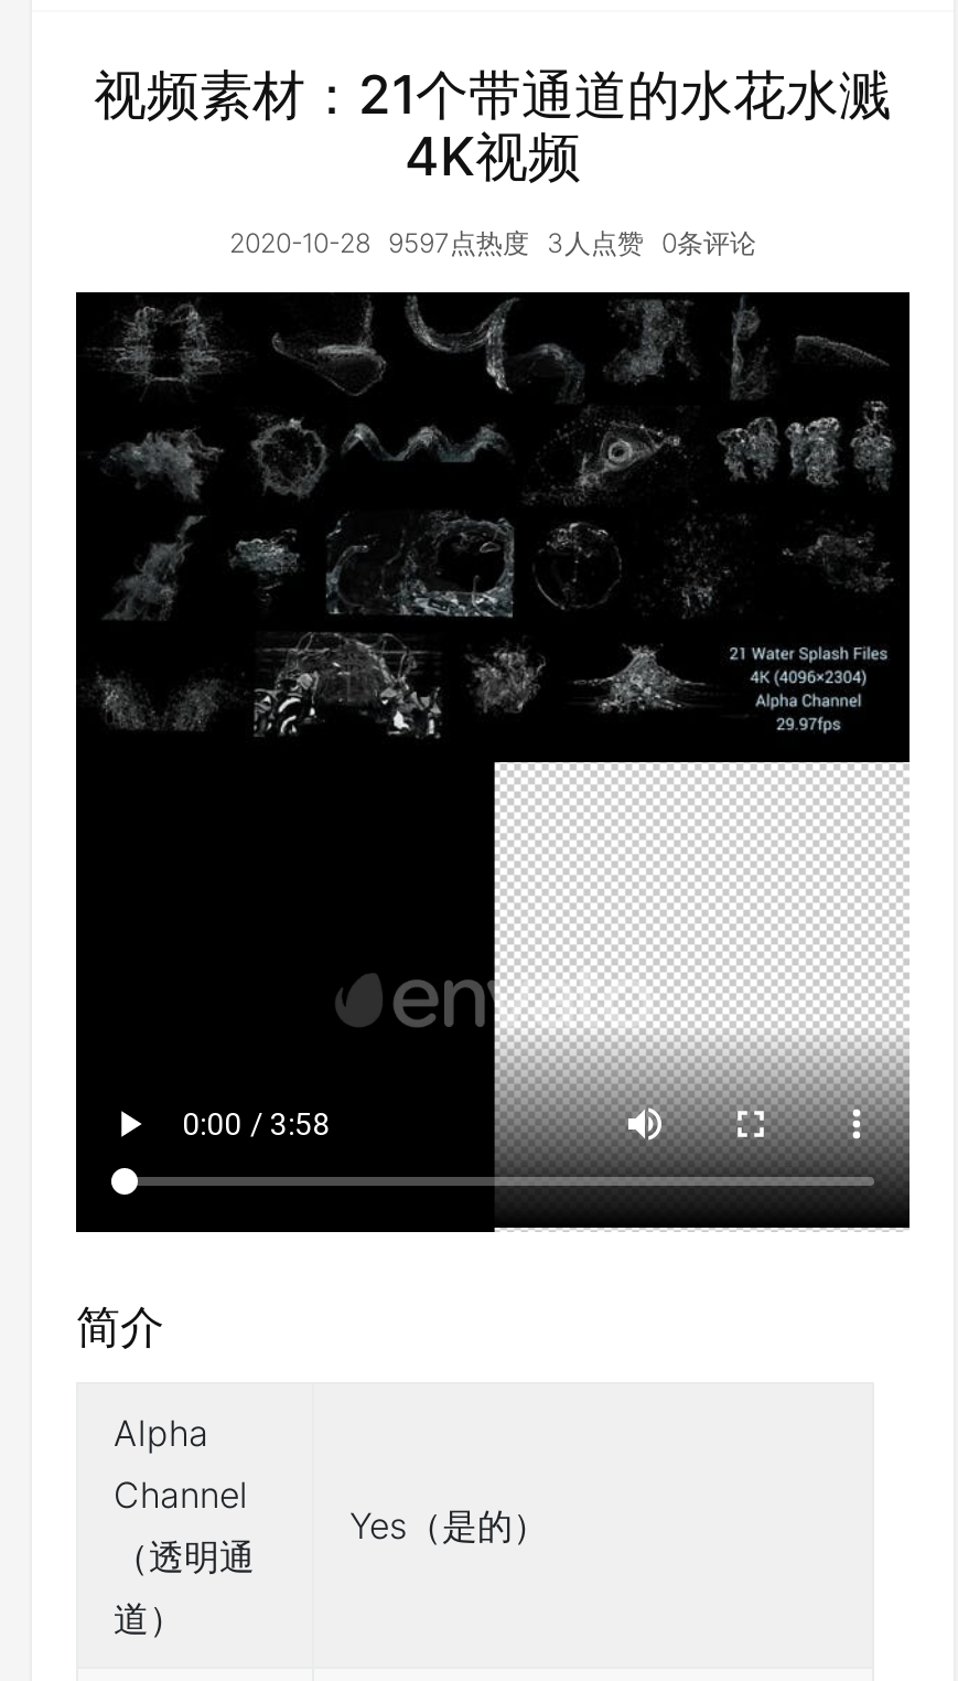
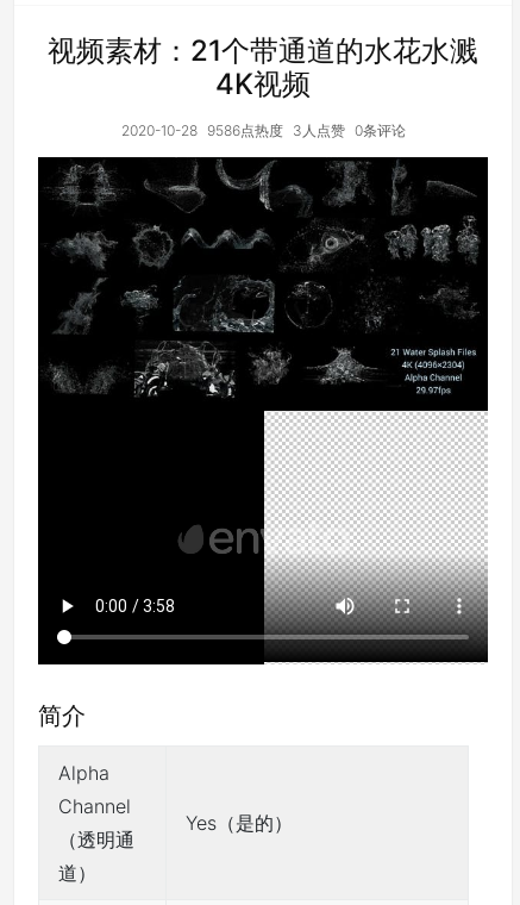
- 2020-10-28 9597点热度 3人点赞 0条评论
+ 2020-10-28 9586点热度 3人点赞 0条评论
